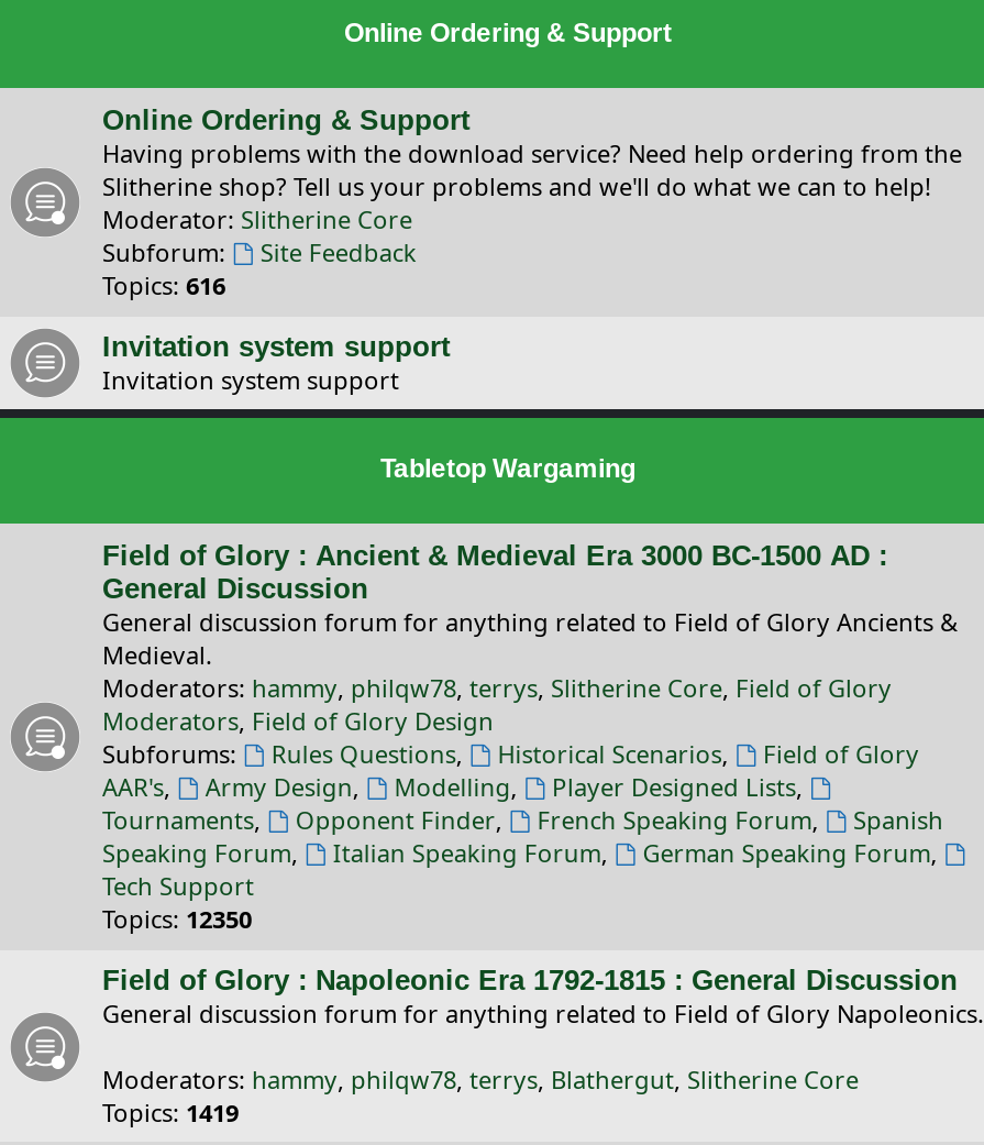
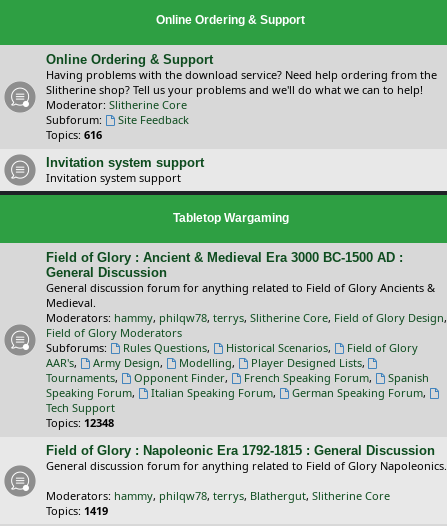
- Moderators: hammy, philqw78, terrys, Slitherine Core, Field of Glory
- Moderators, Field of Glory Design
+ Moderators: hammy, philqw78, terrys, Slitherine Core, Field of Glory Design,
+ Field of Glory Moderators

- Topics: 12350
+ Topics: 12348
